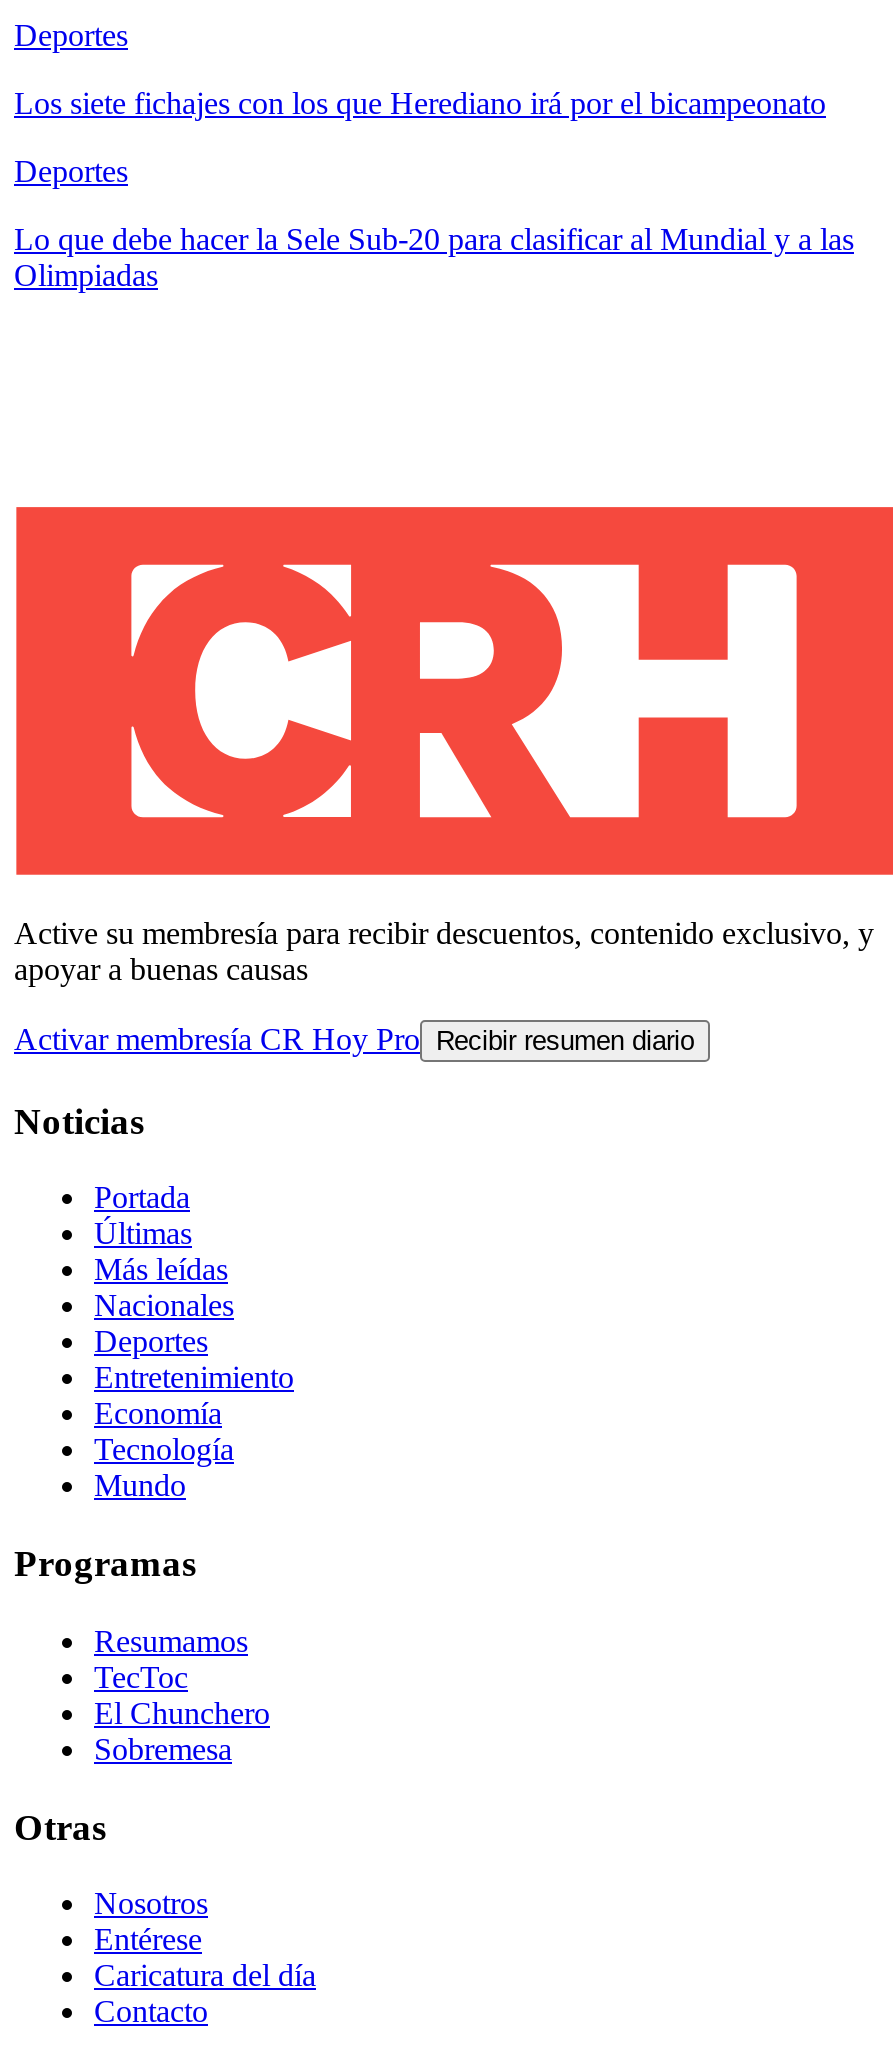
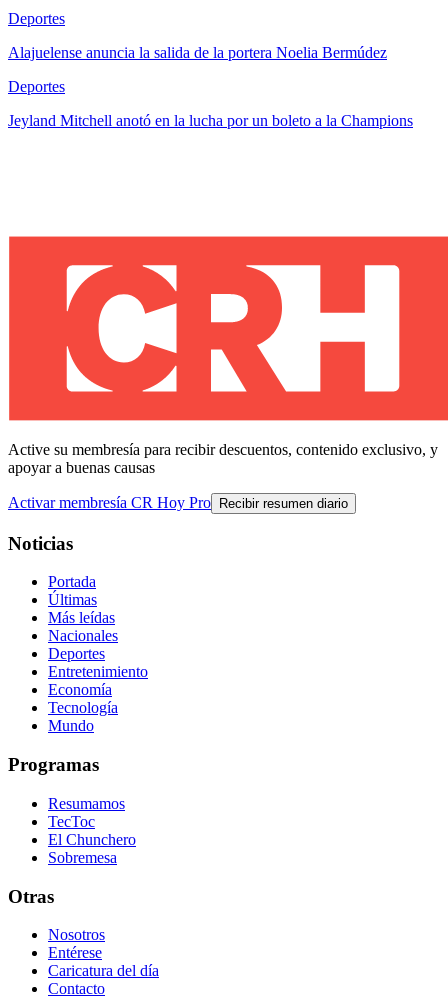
- Los siete fichajes con los que Herediano irá por el bicampeonato
+ Alajuelense anuncia la salida de la portera Noelia Bermúdez

- Lo que debe hacer la Sele Sub-20 para clasificar al Mundial y a las
- Olimpiadas
+ Jeyland Mitchell anotó en la lucha por un boleto a la Champions
